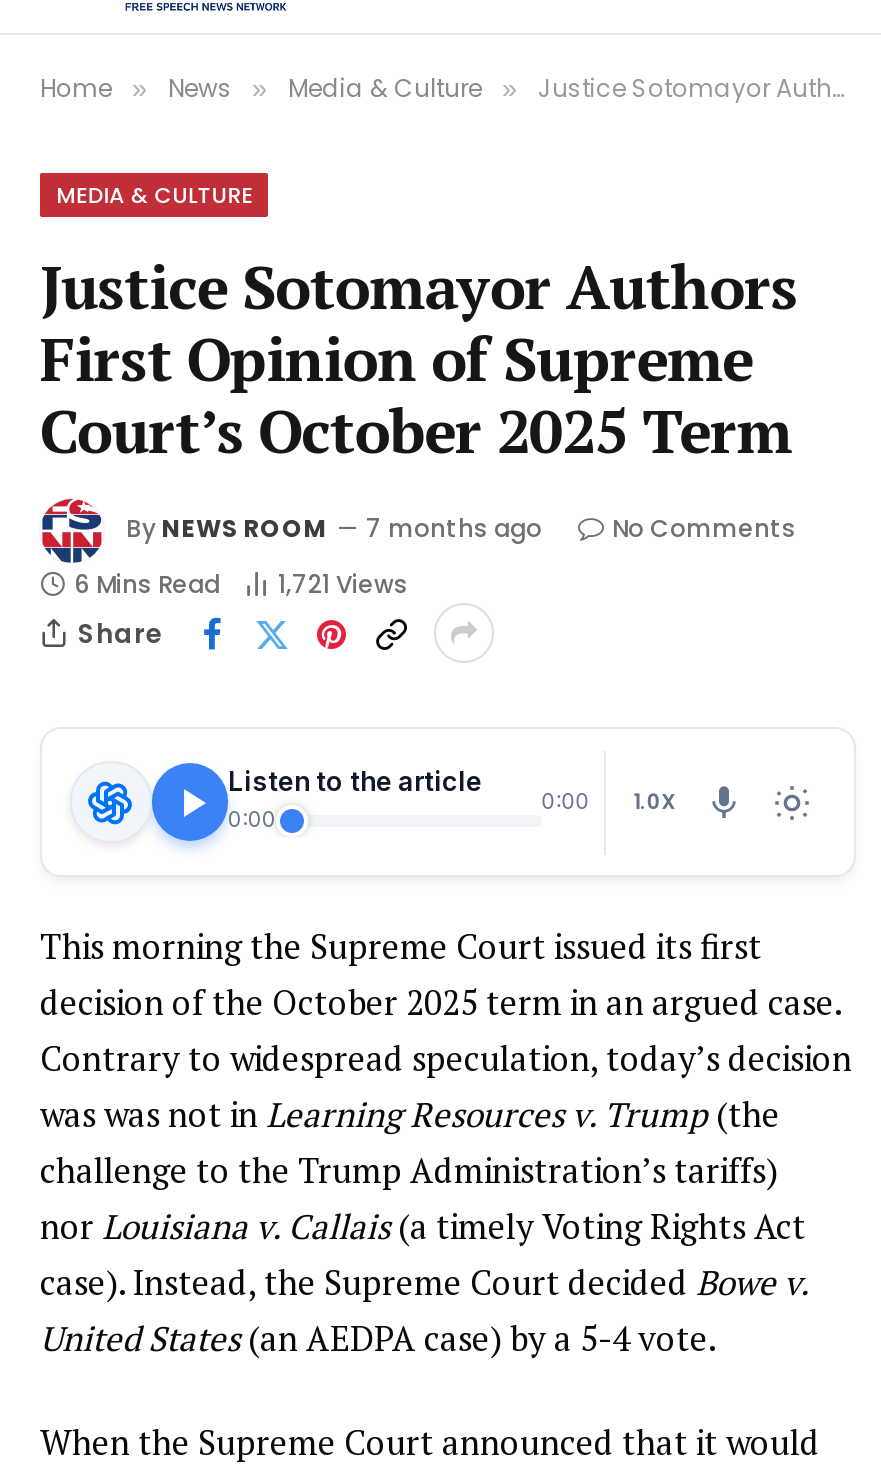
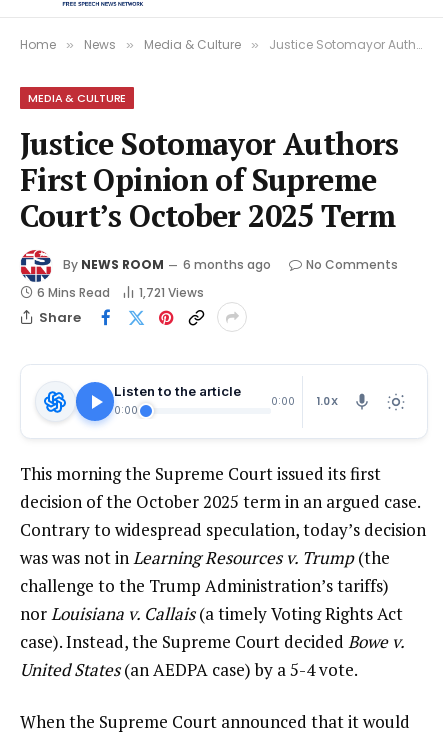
- By NEWS ROOM 7 months ago
+ By NEWS ROOM 6 months ago
